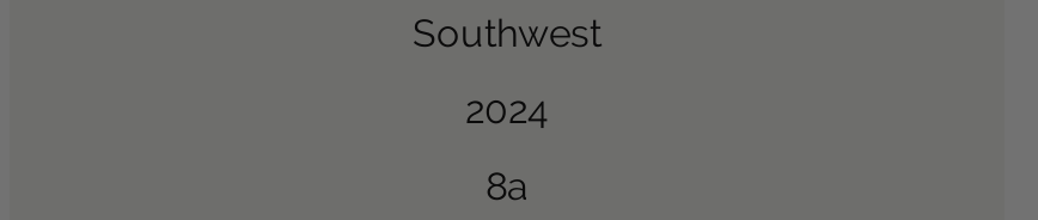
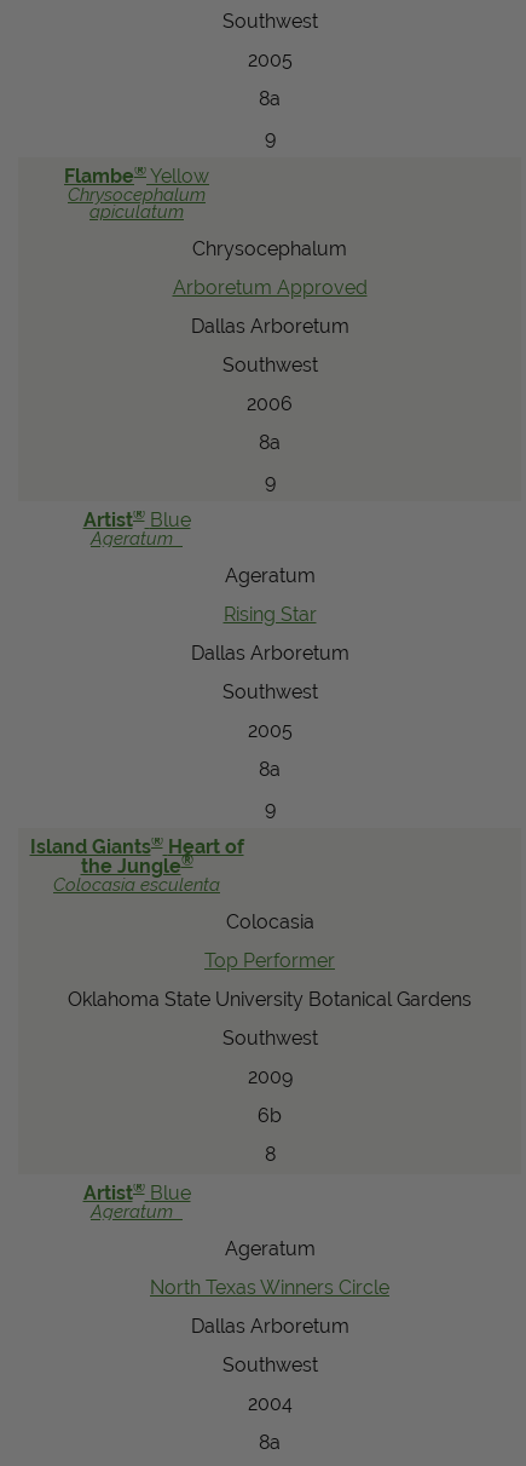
- 2024
+ 2005
+ 8a
+ 9
+ Flambe® Yellow
+ Chrysocephalum
+ apiculatum
+ Chrysocephalum
+ Arboretum Approved
+ Dallas Arboretum
+ Southwest
+ 2006
+ 8a
+ 9
+ Artist® Blue
+ Ageratum
+ Ageratum
+ Rising Star
+ Dallas Arboretum
+ Southwest
+ 2005
+ 8a
+ 9
+ Island Giants® Heart of
+ the Jungle®
+ Colocasia esculenta
+ Colocasia
+ Top Performer
+ Oklahoma State University Botanical Gardens
+ Southwest
+ 2009
+ 6b
+ 8
+ Artist® Blue
+ Ageratum
+ Ageratum
+ North Texas Winners Circle
+ Dallas Arboretum
+ Southwest
+ 2004
